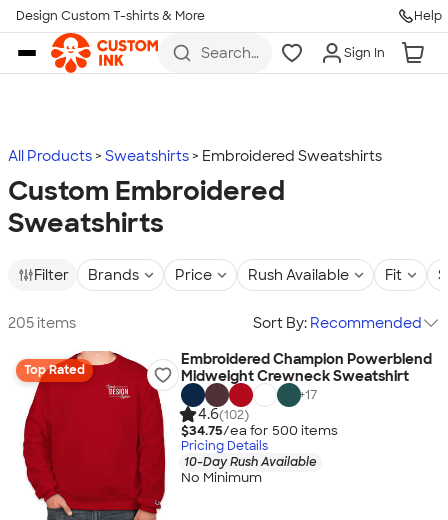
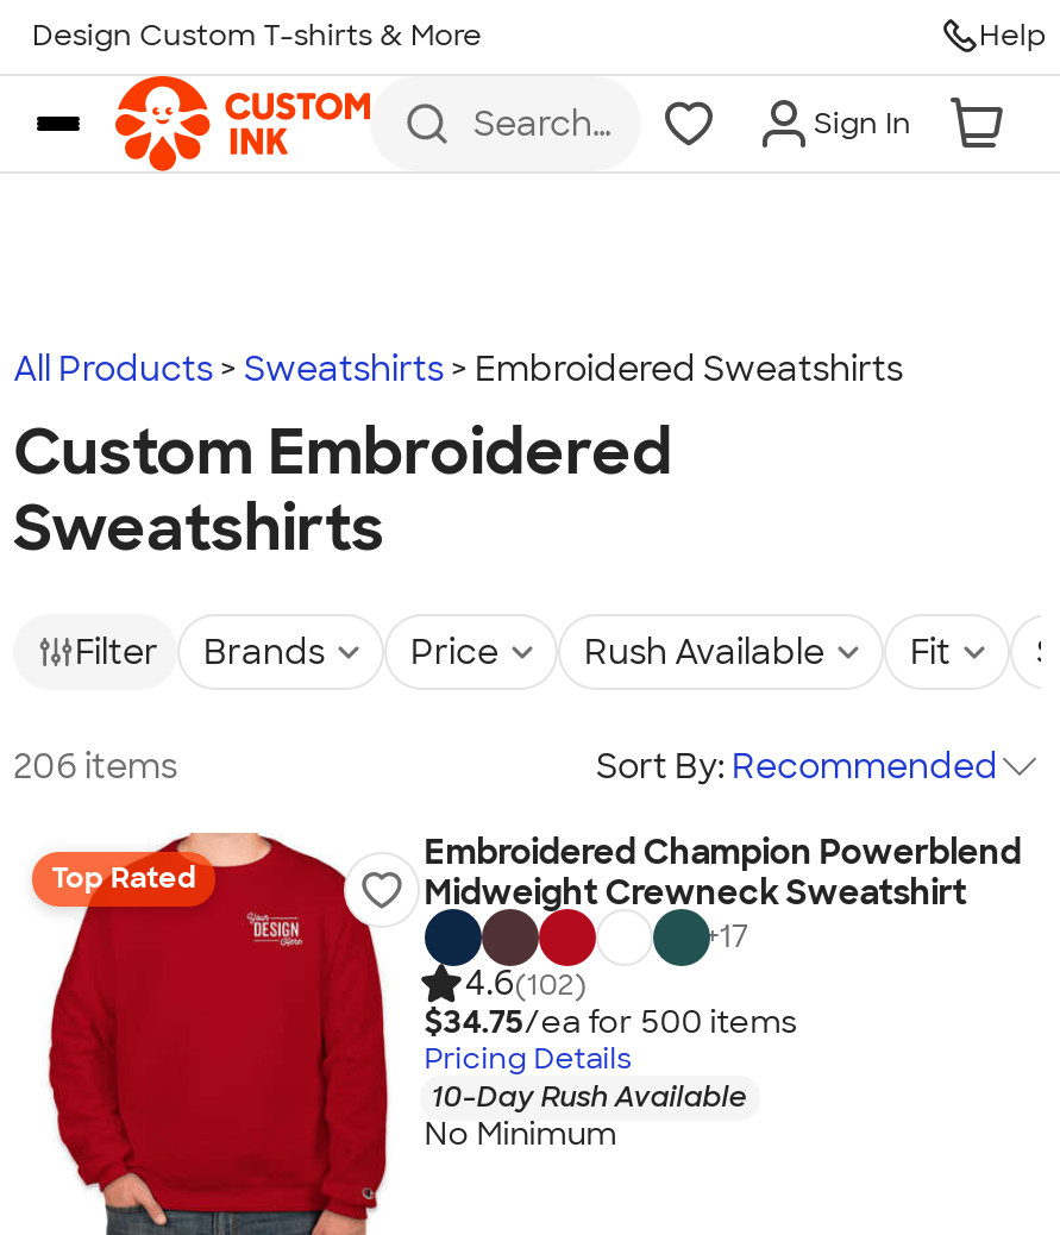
- 205 items
+ 206 items
